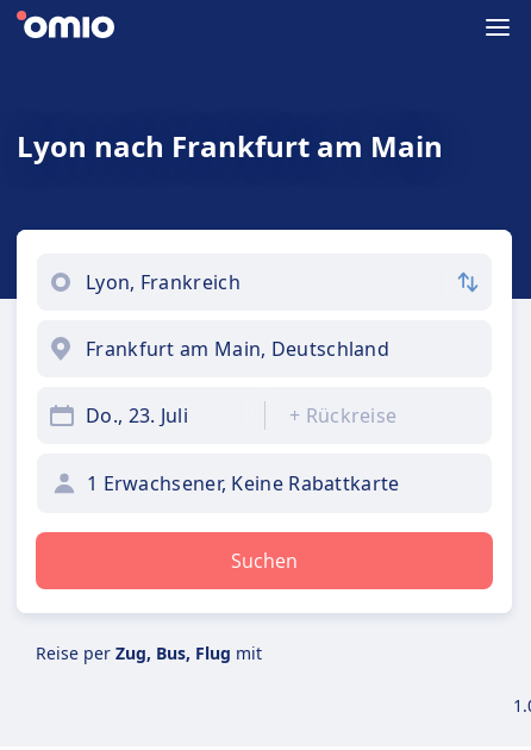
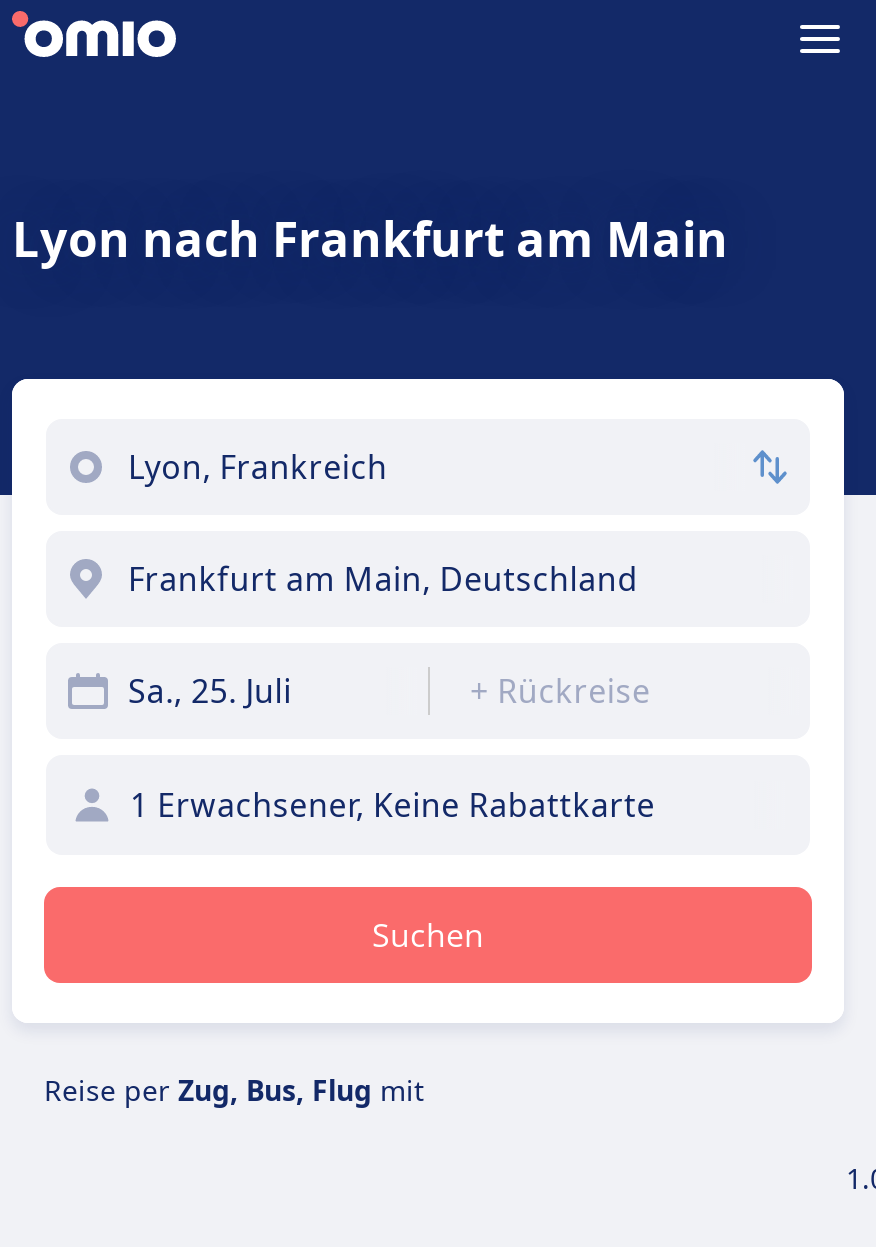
- Do., 23. Juli
+ Sa., 25. Juli
